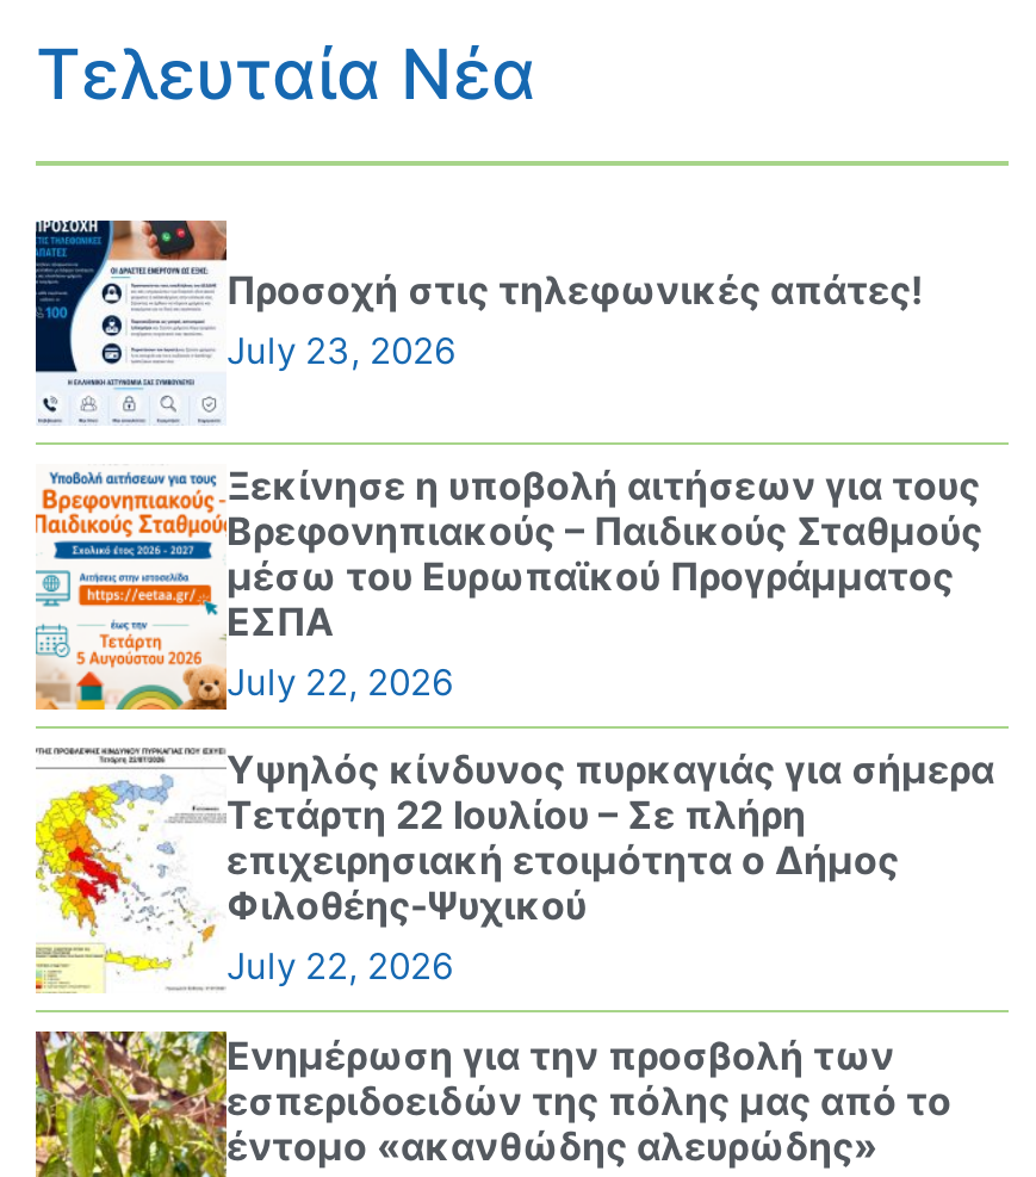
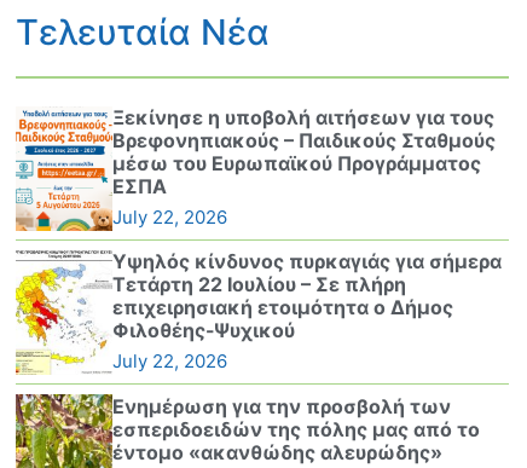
- [image]
- Προσοχή στις τηλεφωνικές απάτες!
- July 23, 2026
